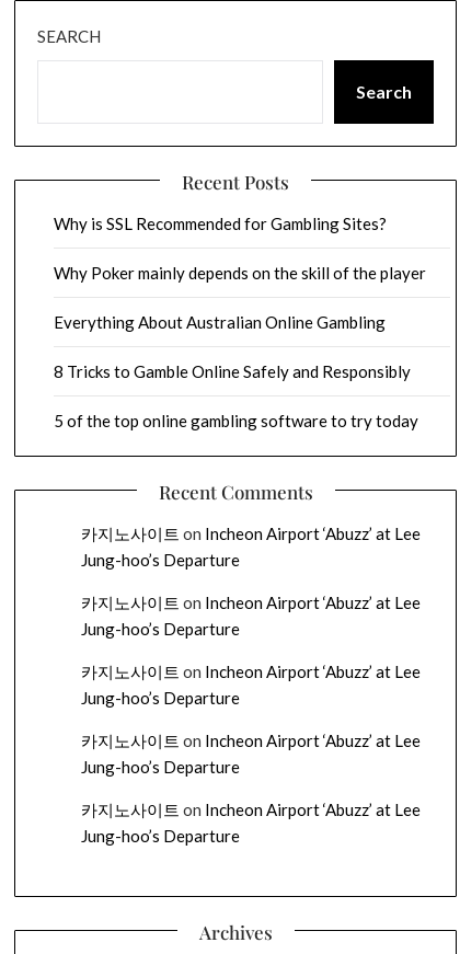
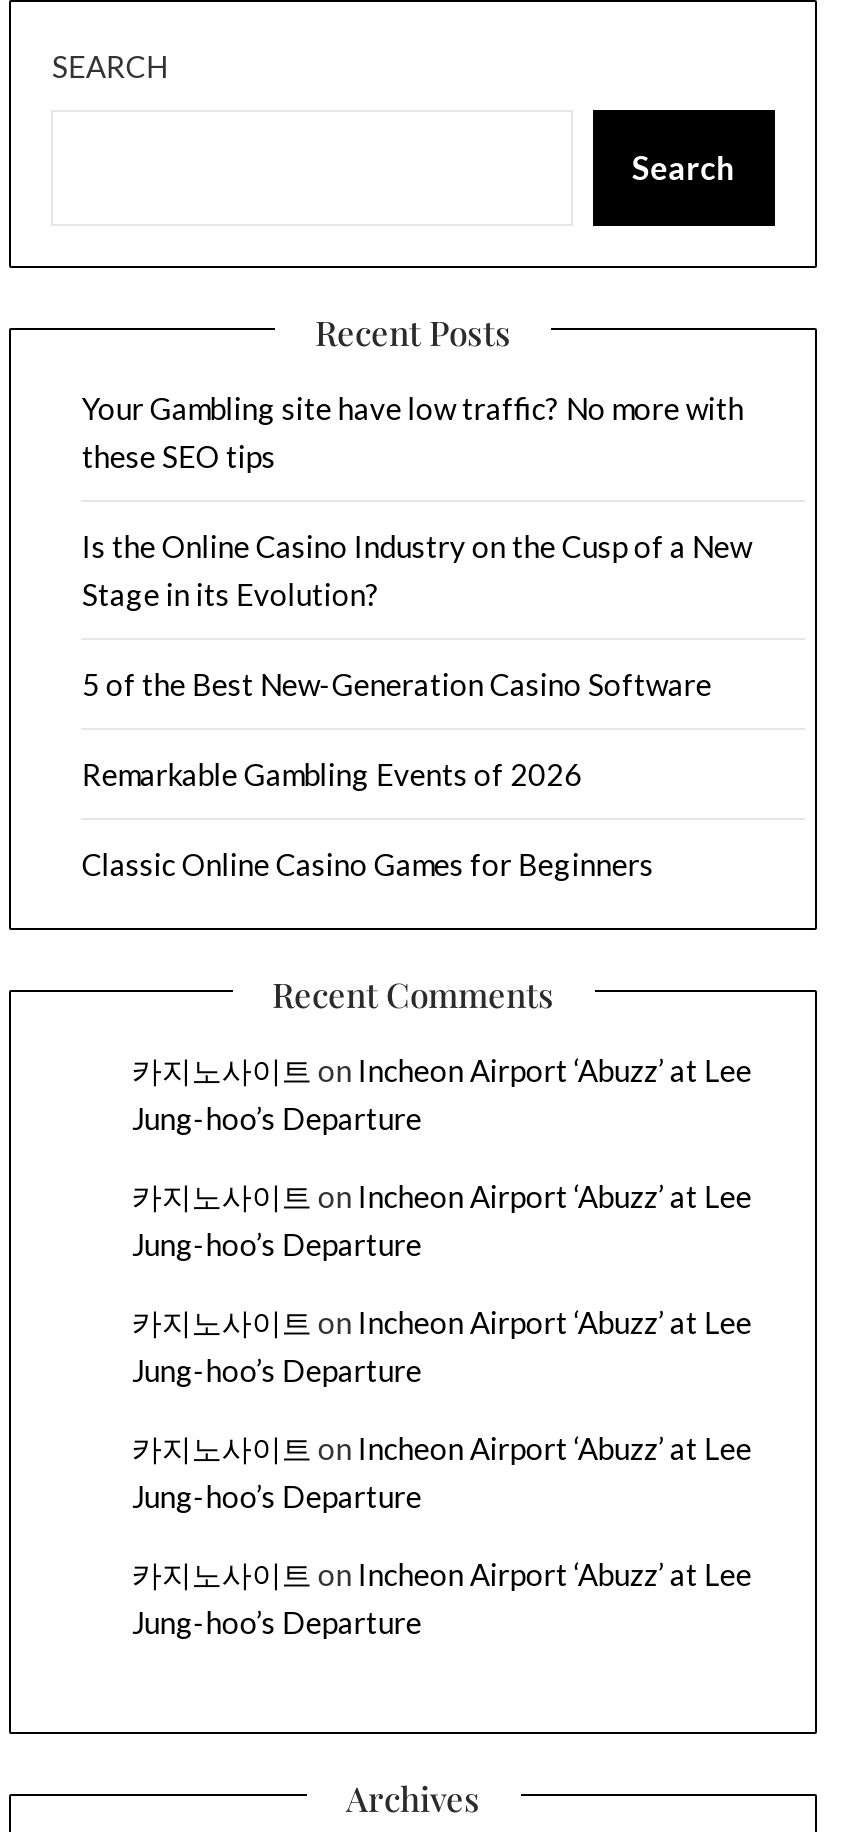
- Why is SSL Recommended for Gambling Sites?
+ Your Gambling site have low traffic? No more with
+ these SEO tips

- Why Poker mainly depends on the skill of the player
+ Is the Online Casino Industry on the Cusp of a New
+ Stage in its Evolution?

- Everything About Australian Online Gambling
+ 5 of the Best New-Generation Casino Software

- 8 Tricks to Gamble Online Safely and Responsibly
+ Remarkable Gambling Events of 2026

- 5 of the top online gambling software to try today
+ Classic Online Casino Games for Beginners
